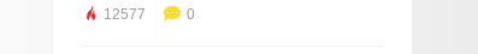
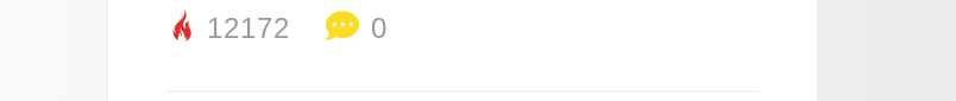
- 12577
+ 12172
